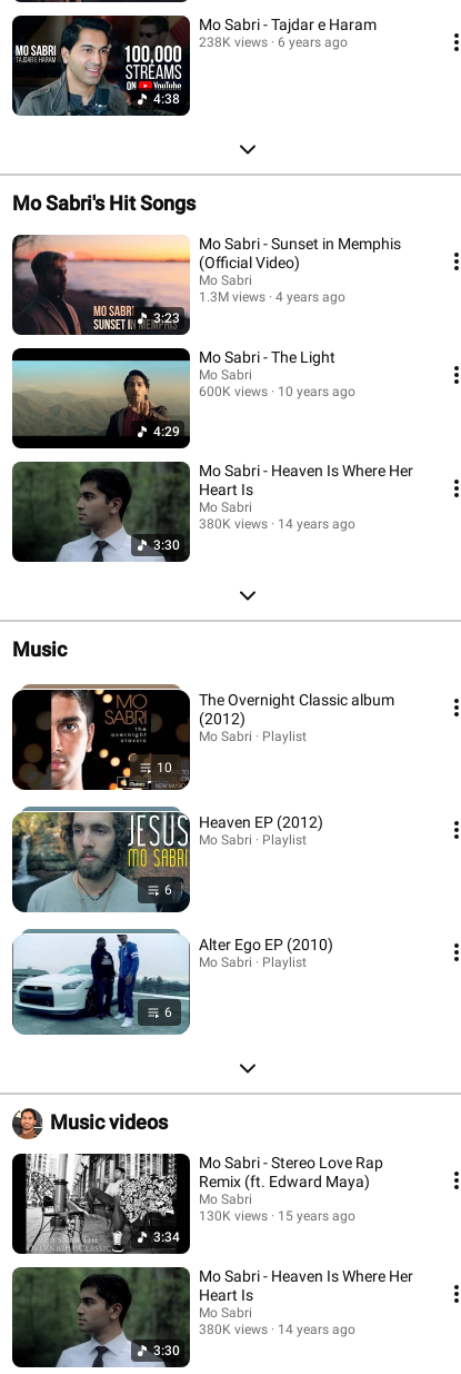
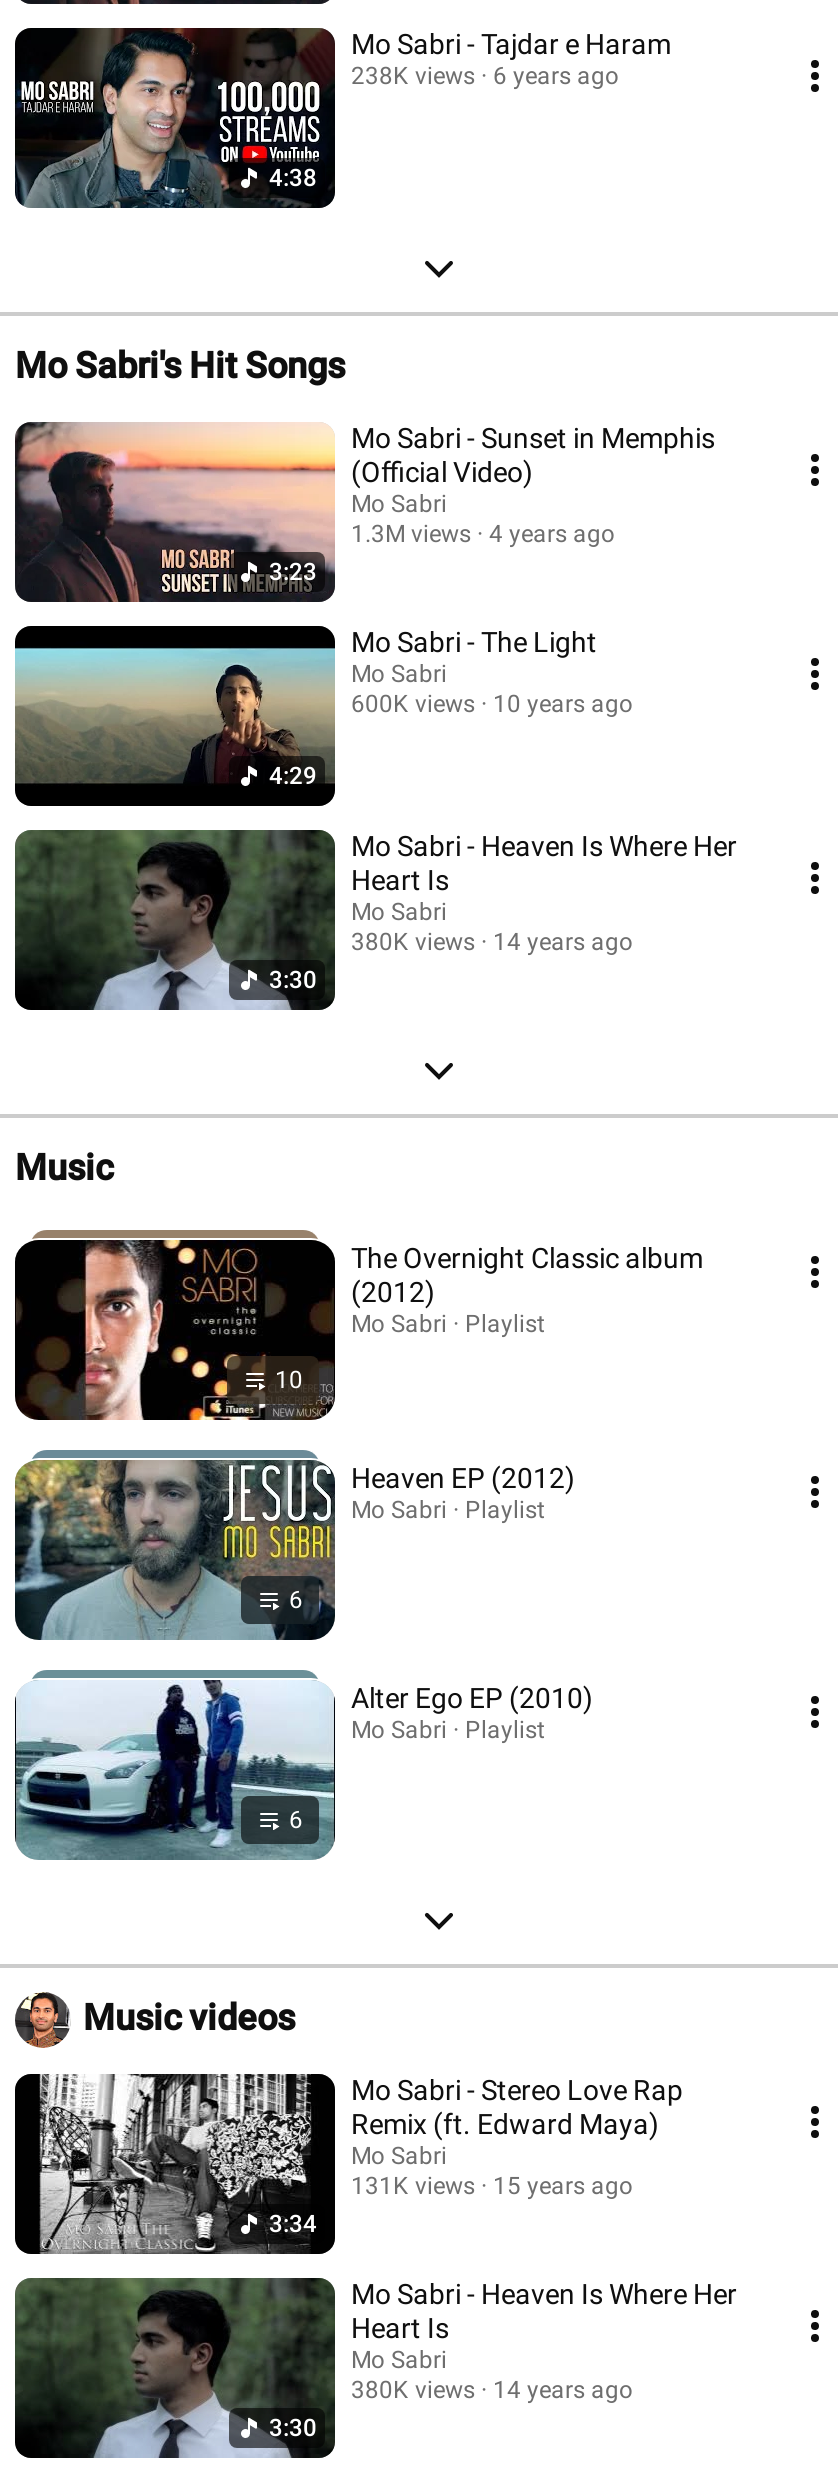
- 130K views 15 years ago
+ 131K views 15 years ago
